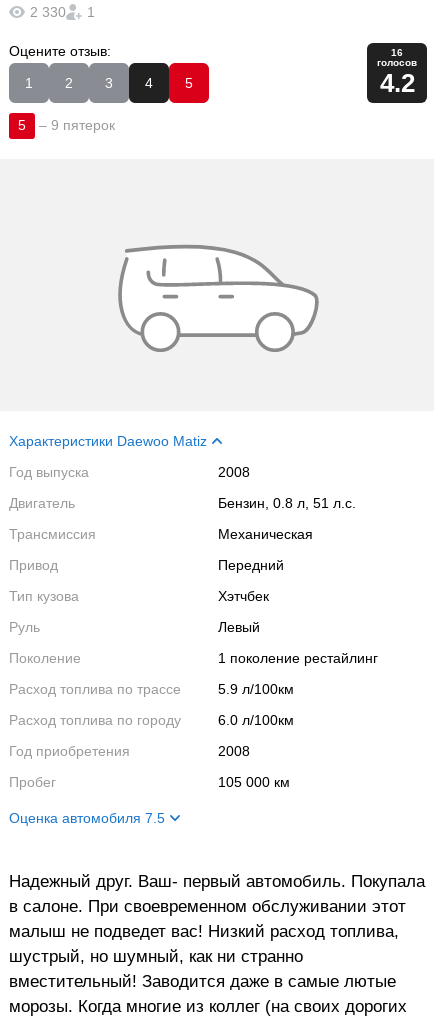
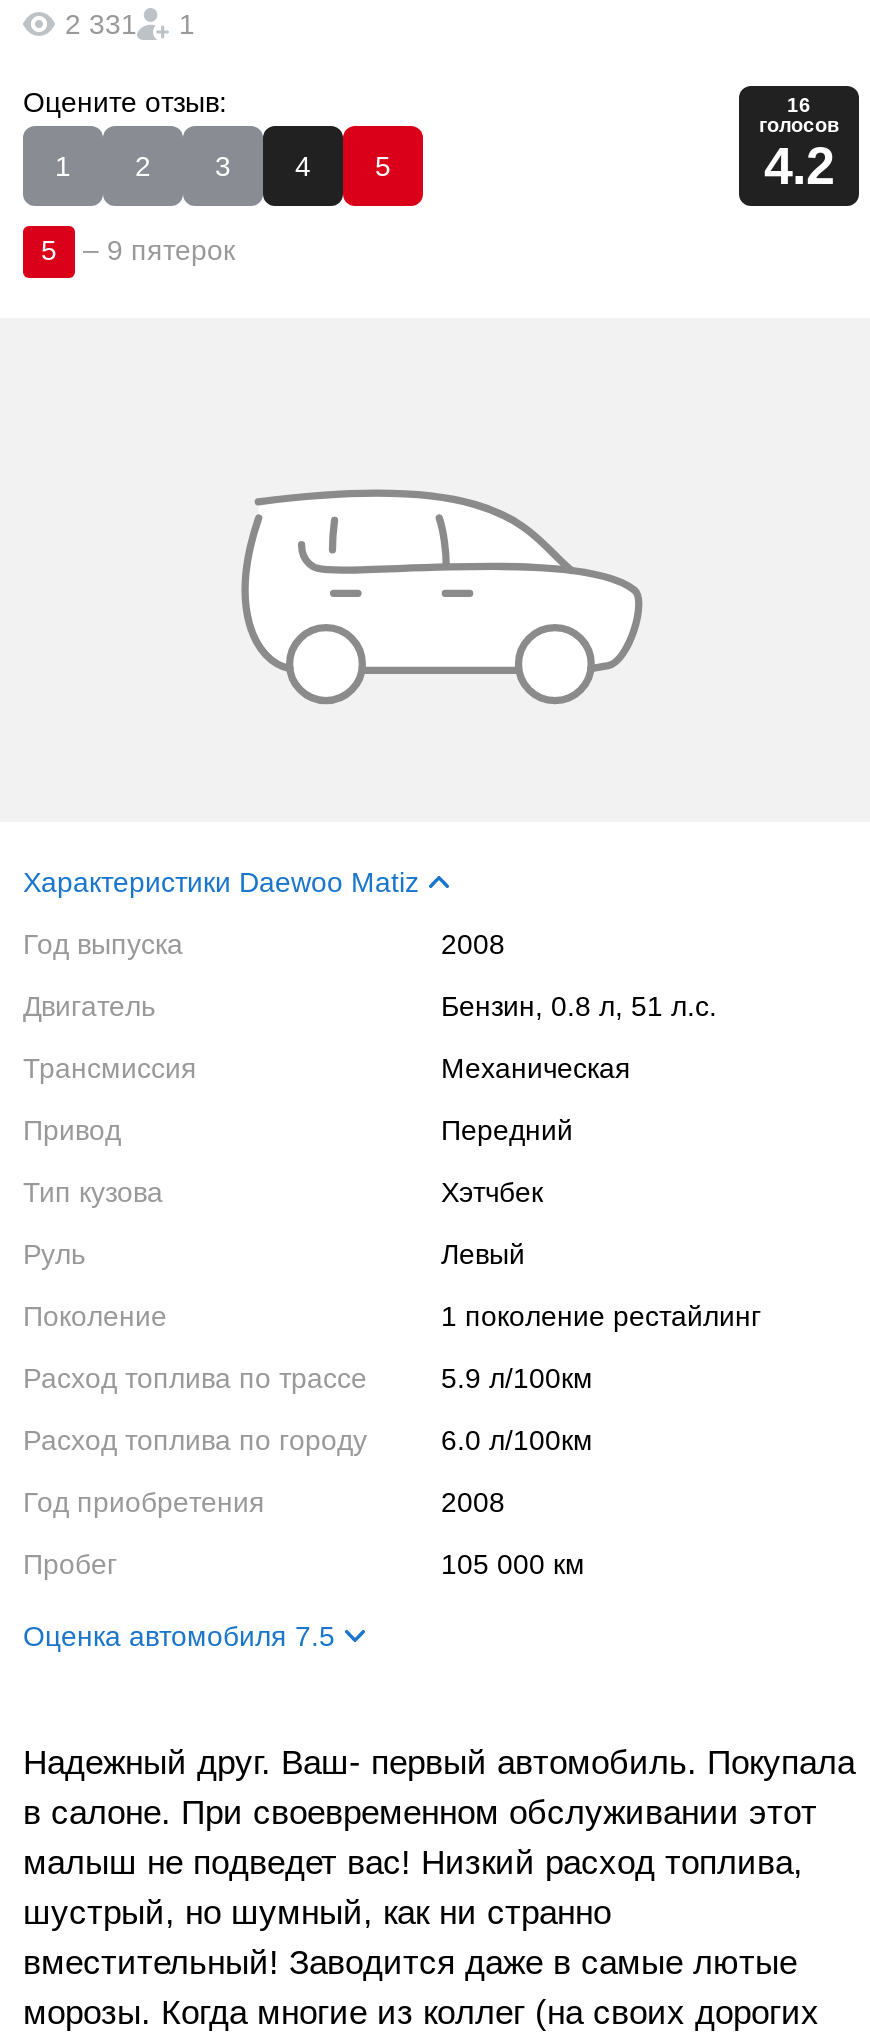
- 2 330 1
+ 2 331 1
